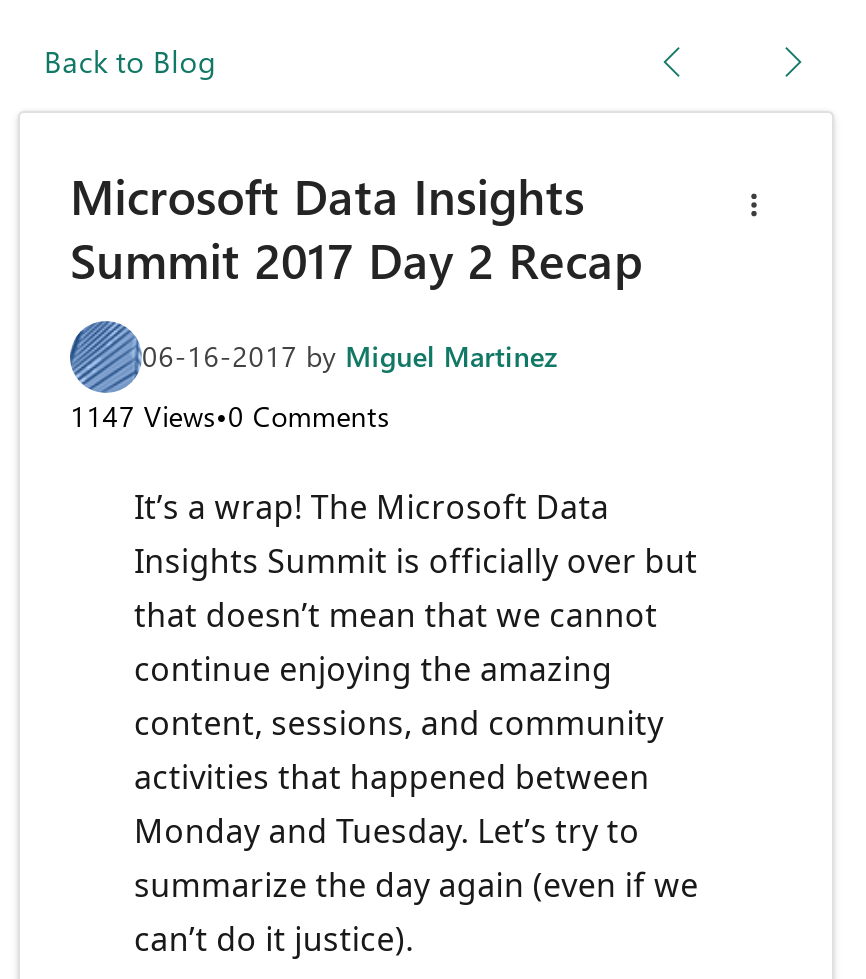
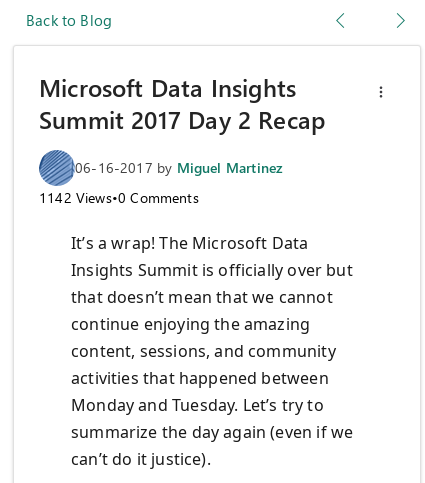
- 1147 Views•0 Comments
+ 1142 Views•0 Comments
